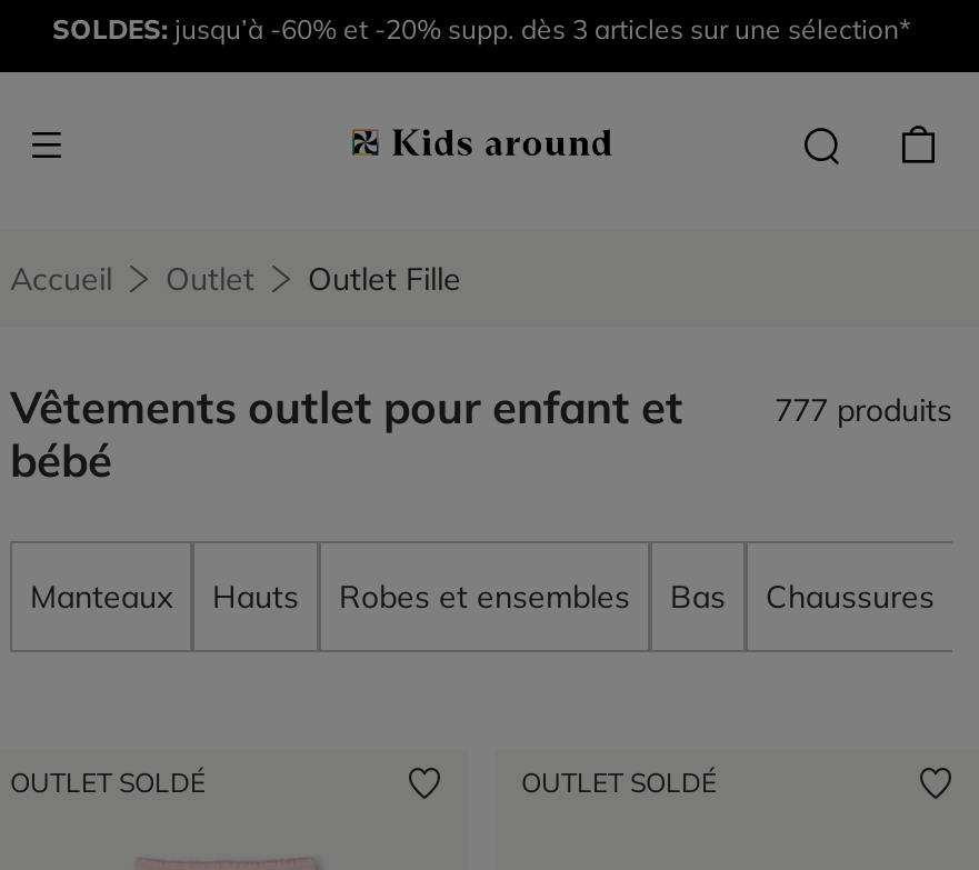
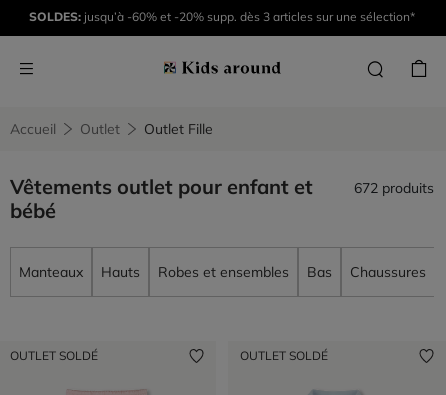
- 777 produits
+ 672 produits
